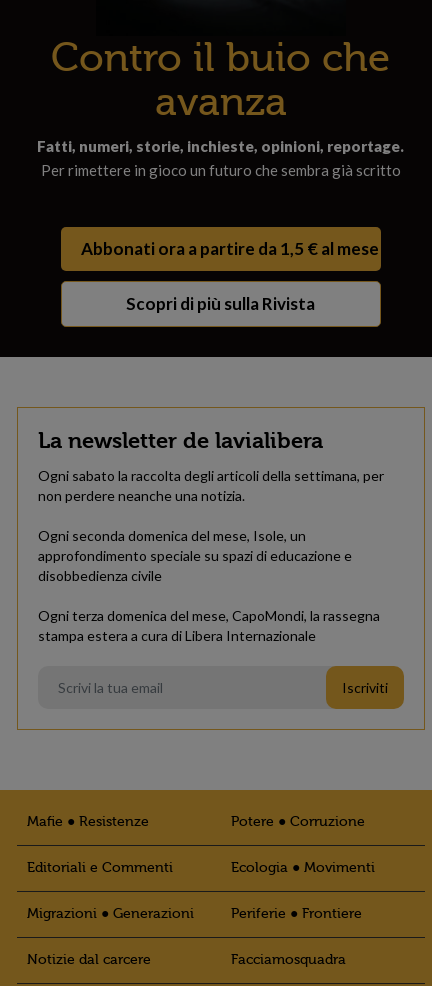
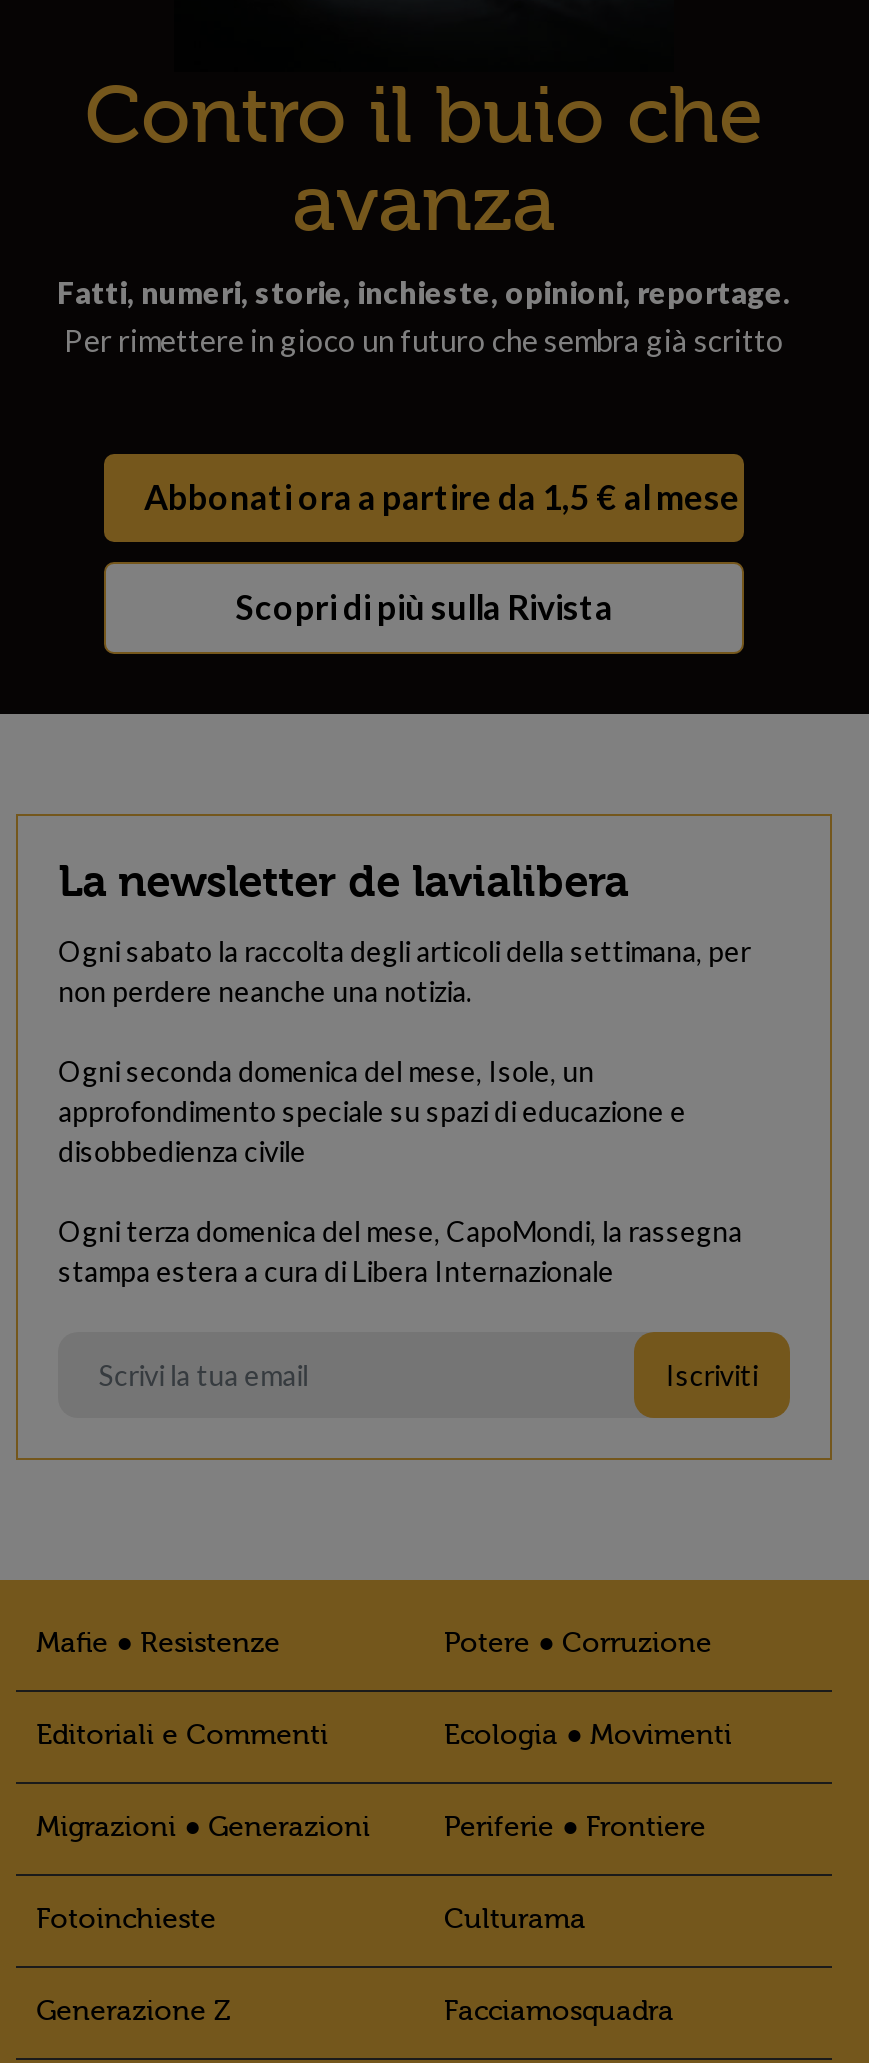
- Notizie dal carcere
+ Fotoinchieste
+ Culturama
+ Generazione Z
